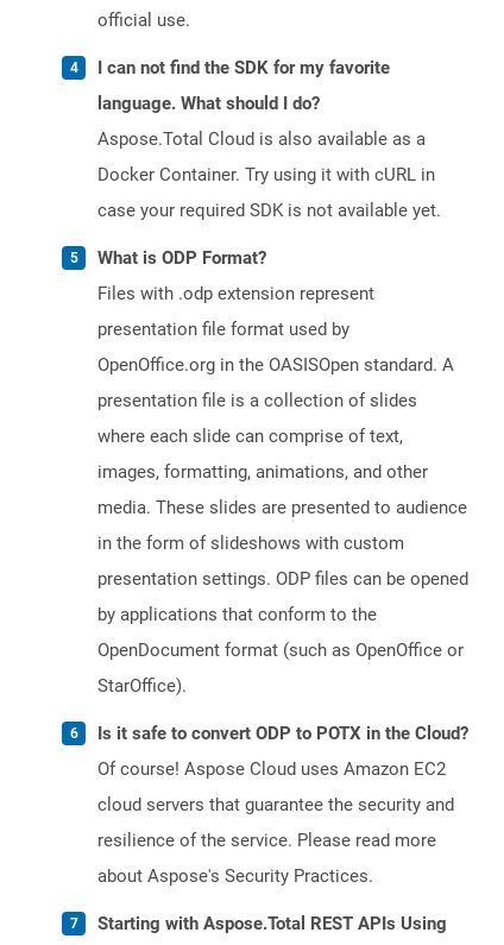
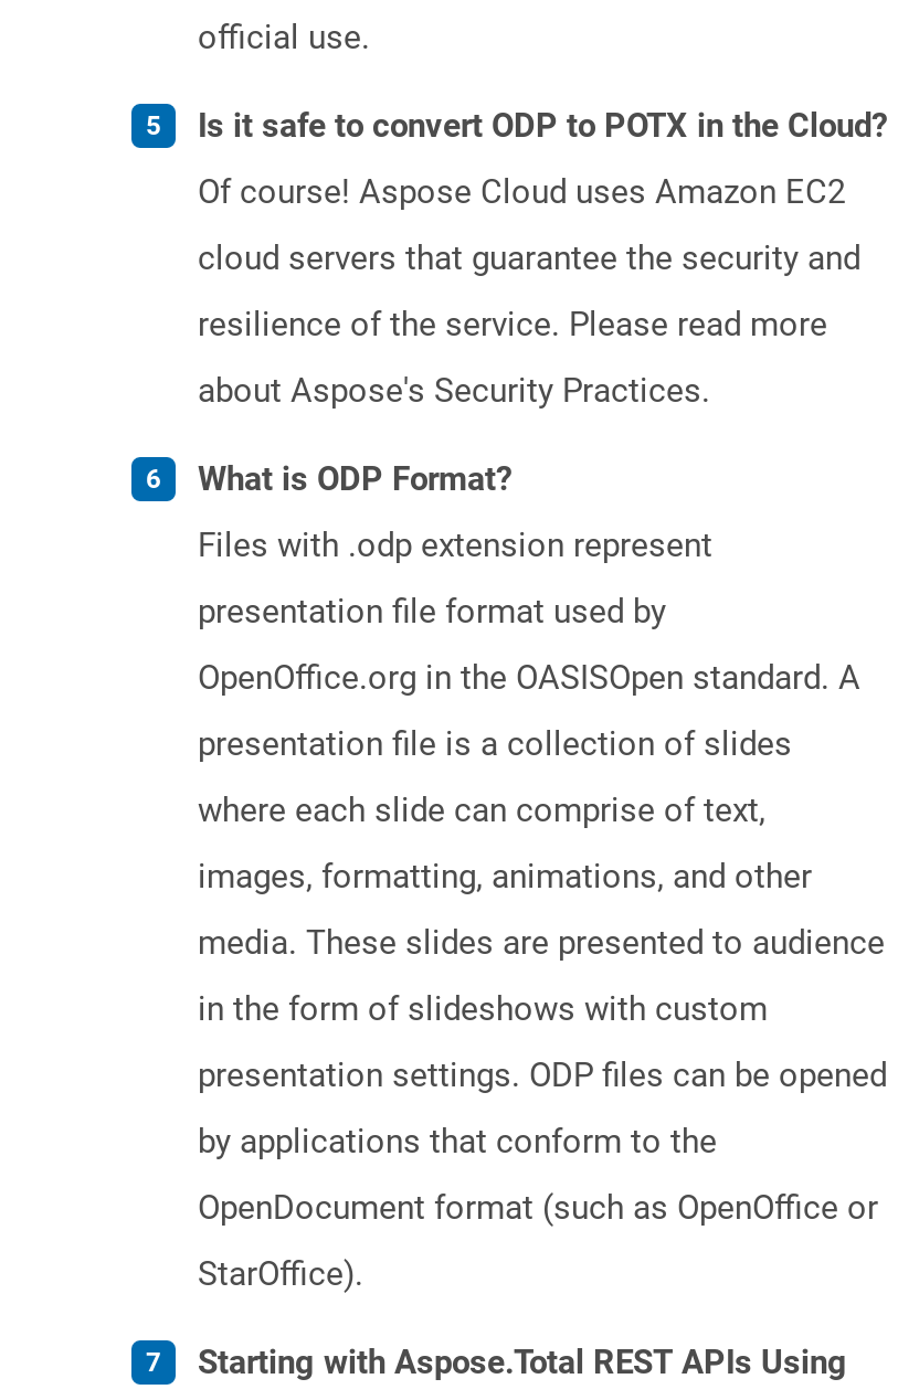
- I can not find the SDK for my favorite

- language. What should I do?

- Aspose.Total Cloud is also available as a

- Docker Container. Try using it with cURL in

- case your required SDK is not available yet.

moved up: Is it safe to convert ODP to POTX in the Cloud?

moved up: Of course! Aspose Cloud uses Amazon EC2

moved up: cloud servers that guarantee the security and

moved up: resilience of the service. Please read more

moved up: about Aspose's Security Practices.
